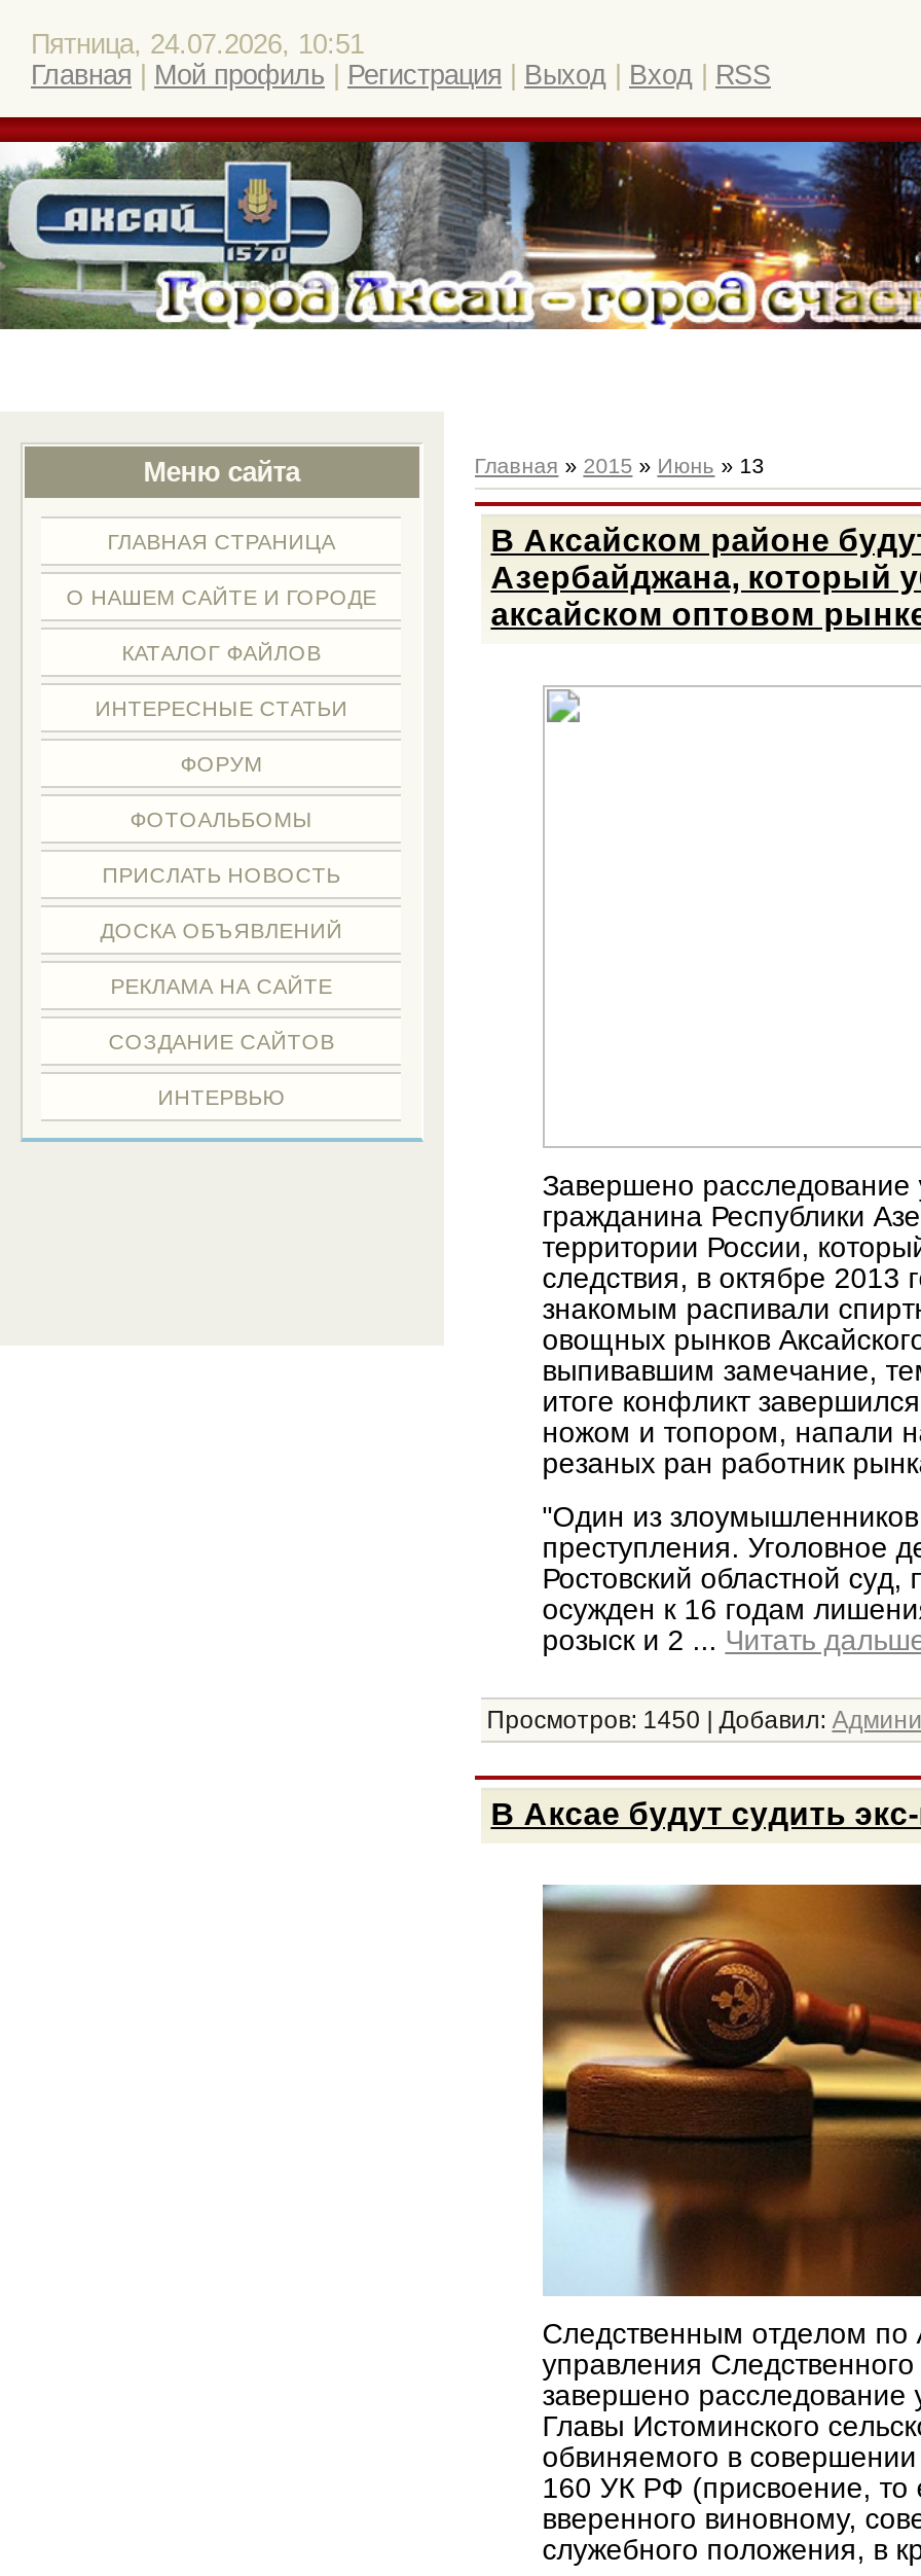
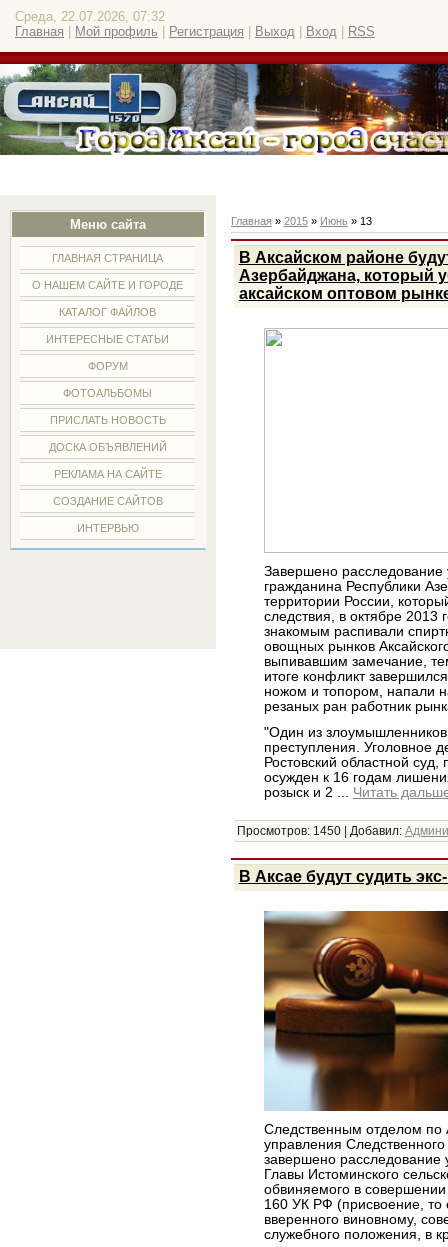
- Пятница, 24.07.2026, 10:51
+ Среда, 22.07.2026, 07:32
